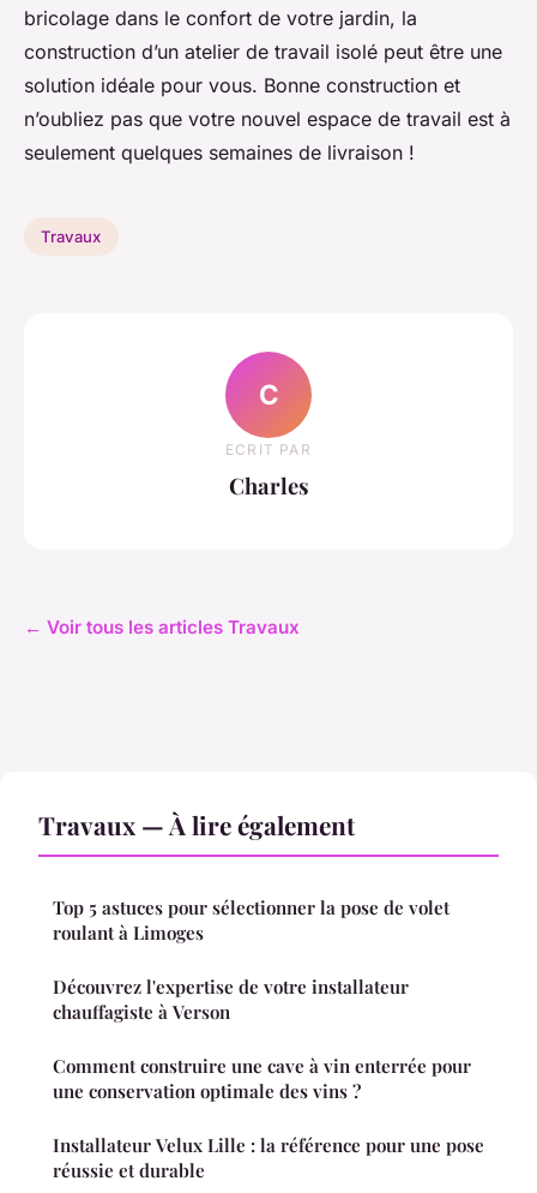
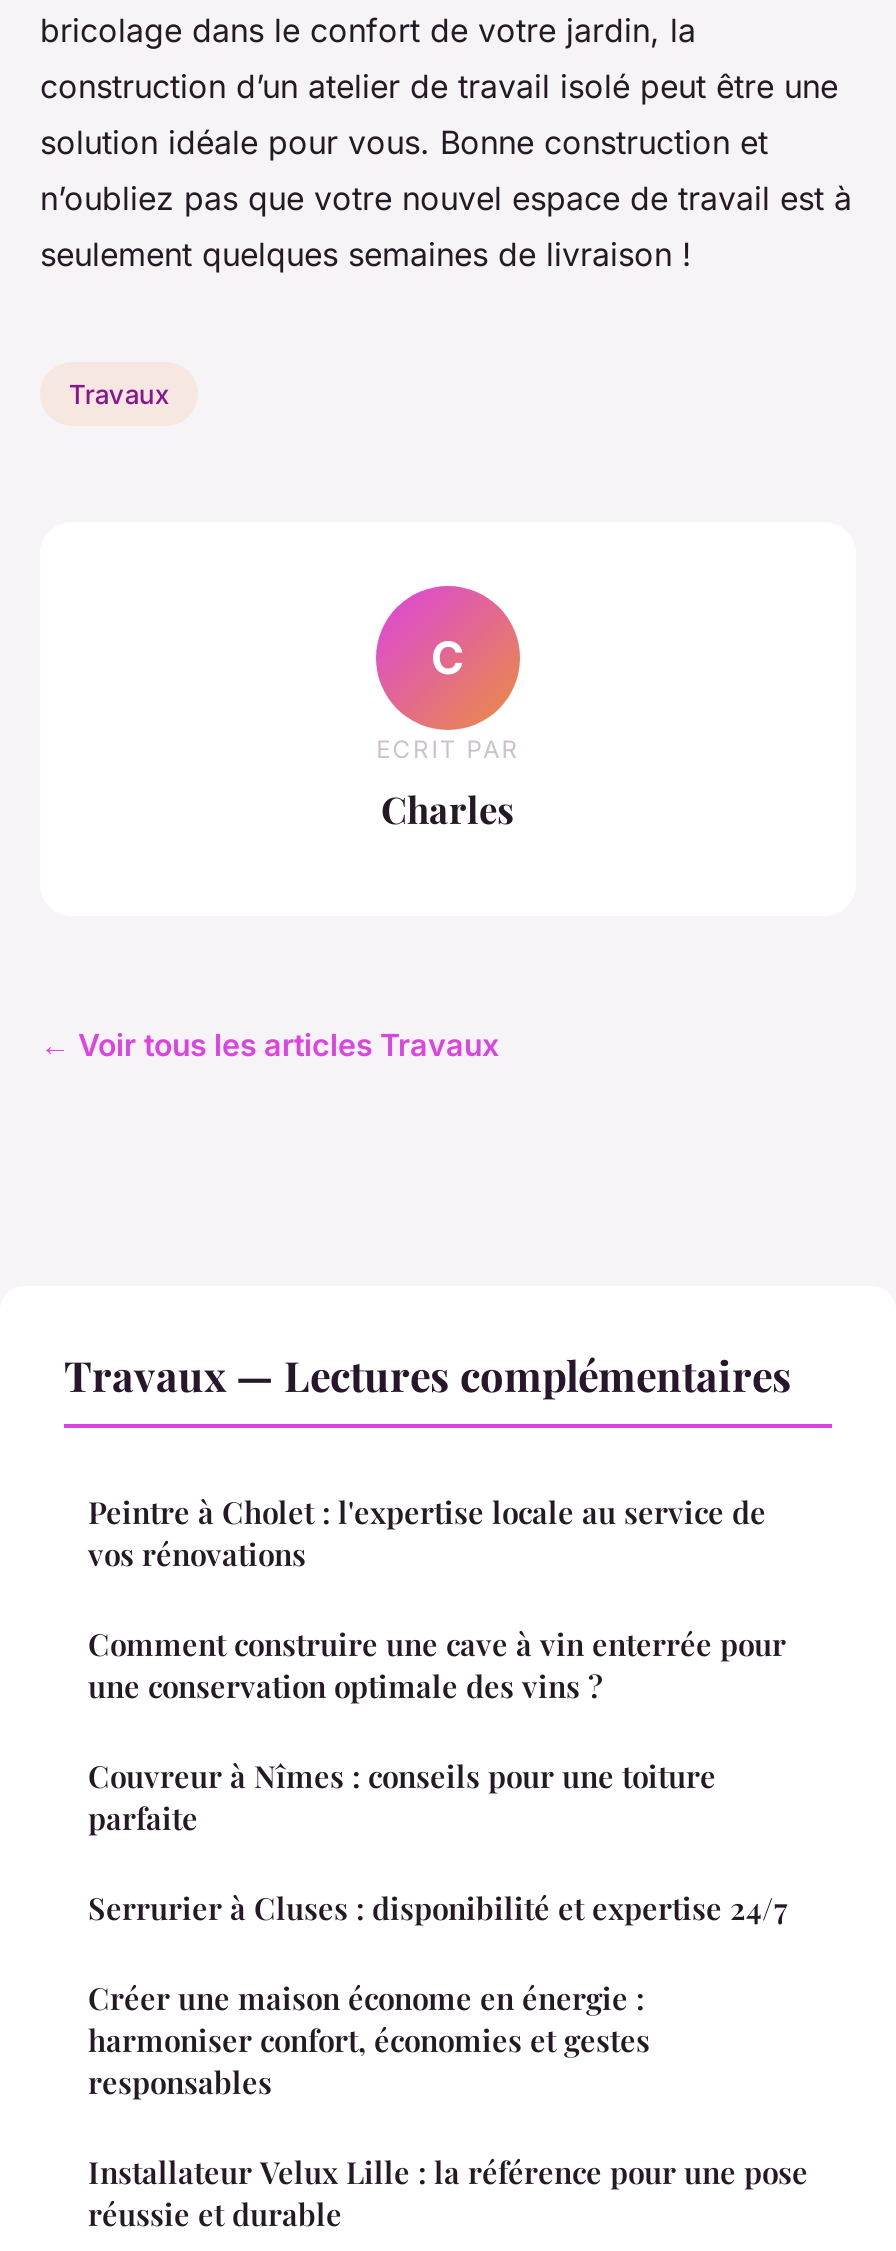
- Travaux — À lire également
- Top 5 astuces pour sélectionner la pose de volet
- roulant à Limoges
- Découvrez l'expertise de votre installateur
- chauffagiste à Verson
+ Travaux — Lectures complémentaires
+ Peintre à Cholet : l'expertise locale au service de
+ vos rénovations

moved up: Comment construire une cave à vin enterrée pour | une conservation optimale des vins ?

+ Couvreur à Nîmes : conseils pour une toiture
+ parfaite
+ Serrurier à Cluses : disponibilité et expertise 24/7
+ Créer une maison économe en énergie :
+ harmoniser confort, économies et gestes
+ responsables
